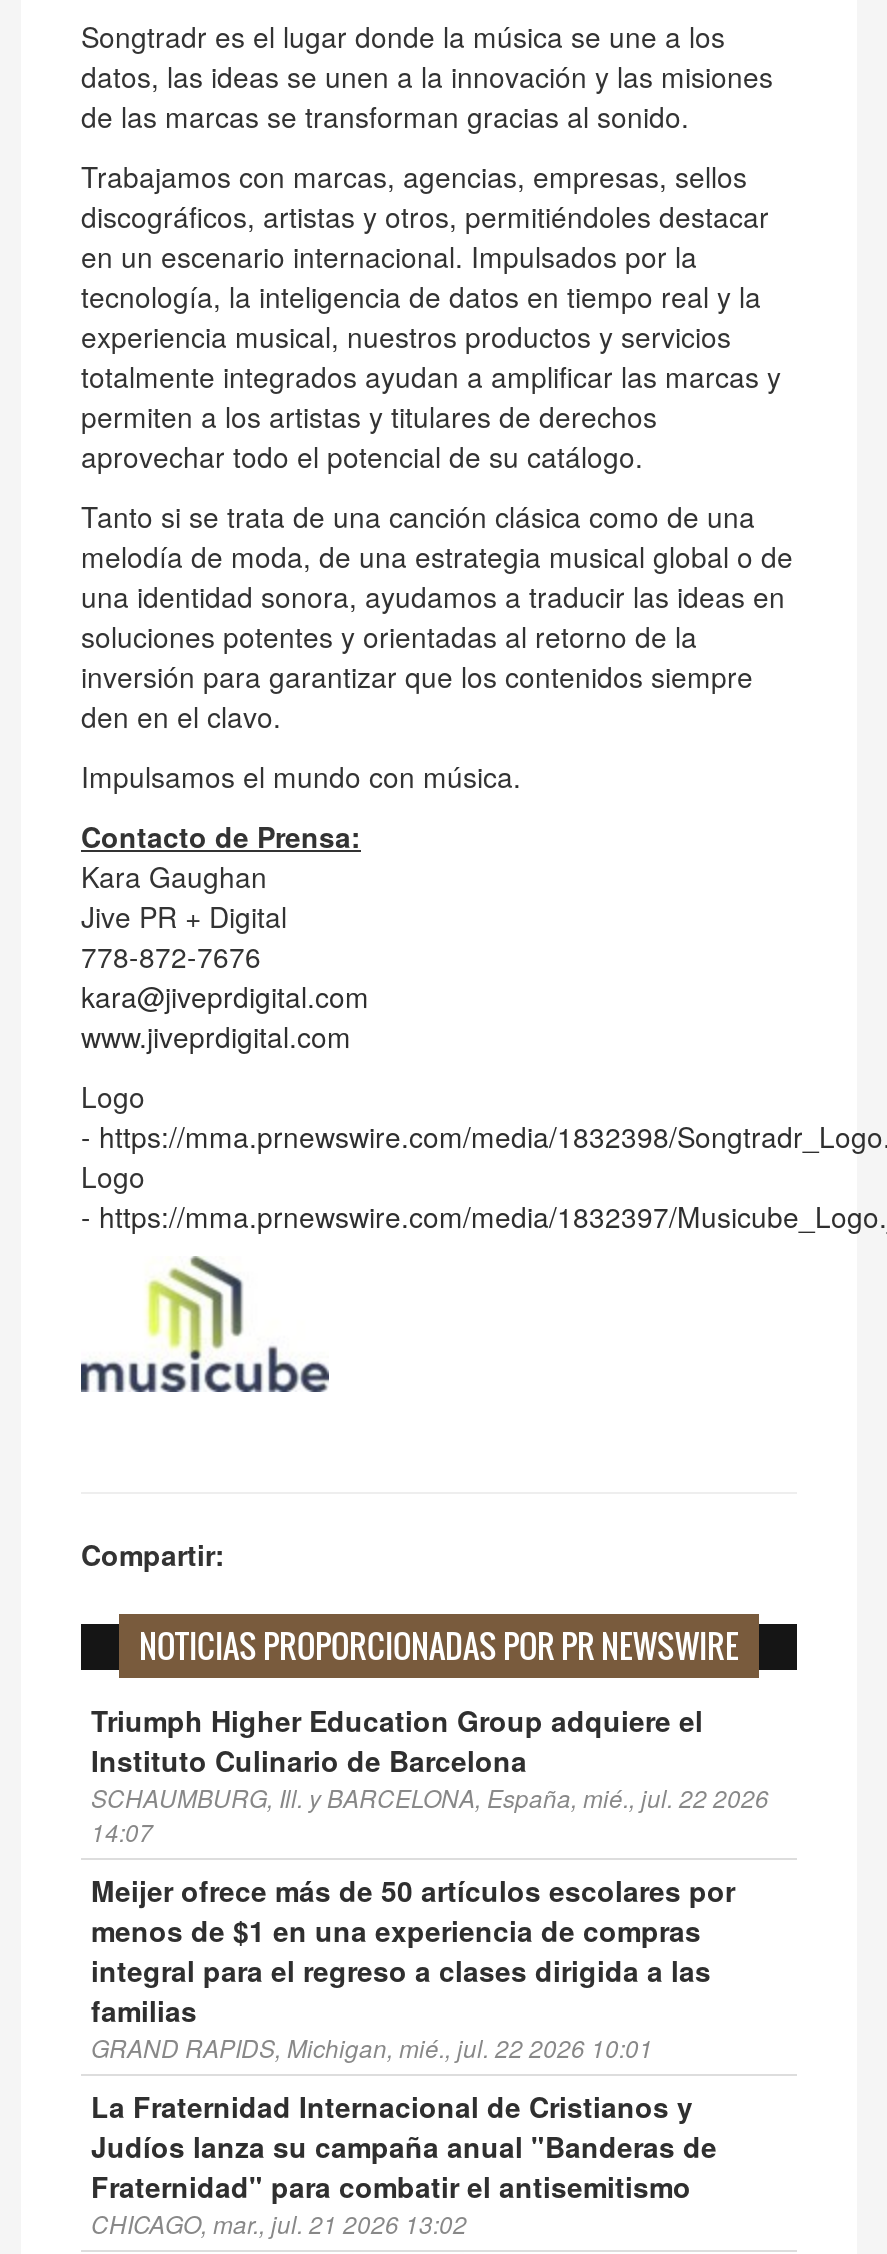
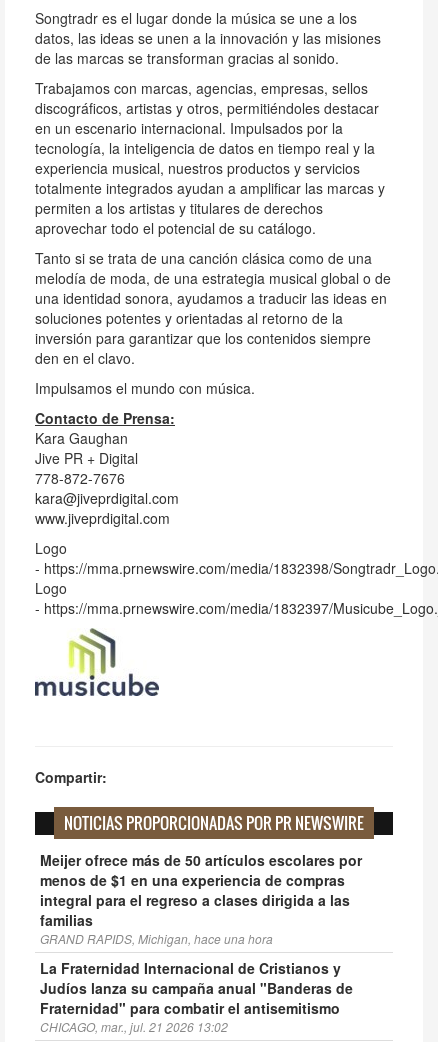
- Triumph Higher Education Group adquiere el
- Instituto Culinario de Barcelona
- SCHAUMBURG, Ill. y BARCELONA, España, mié., jul. 22 2026
- 14:07

- GRAND RAPIDS, Michigan, mié., jul. 22 2026 10:01
+ GRAND RAPIDS, Michigan, hace una hora
